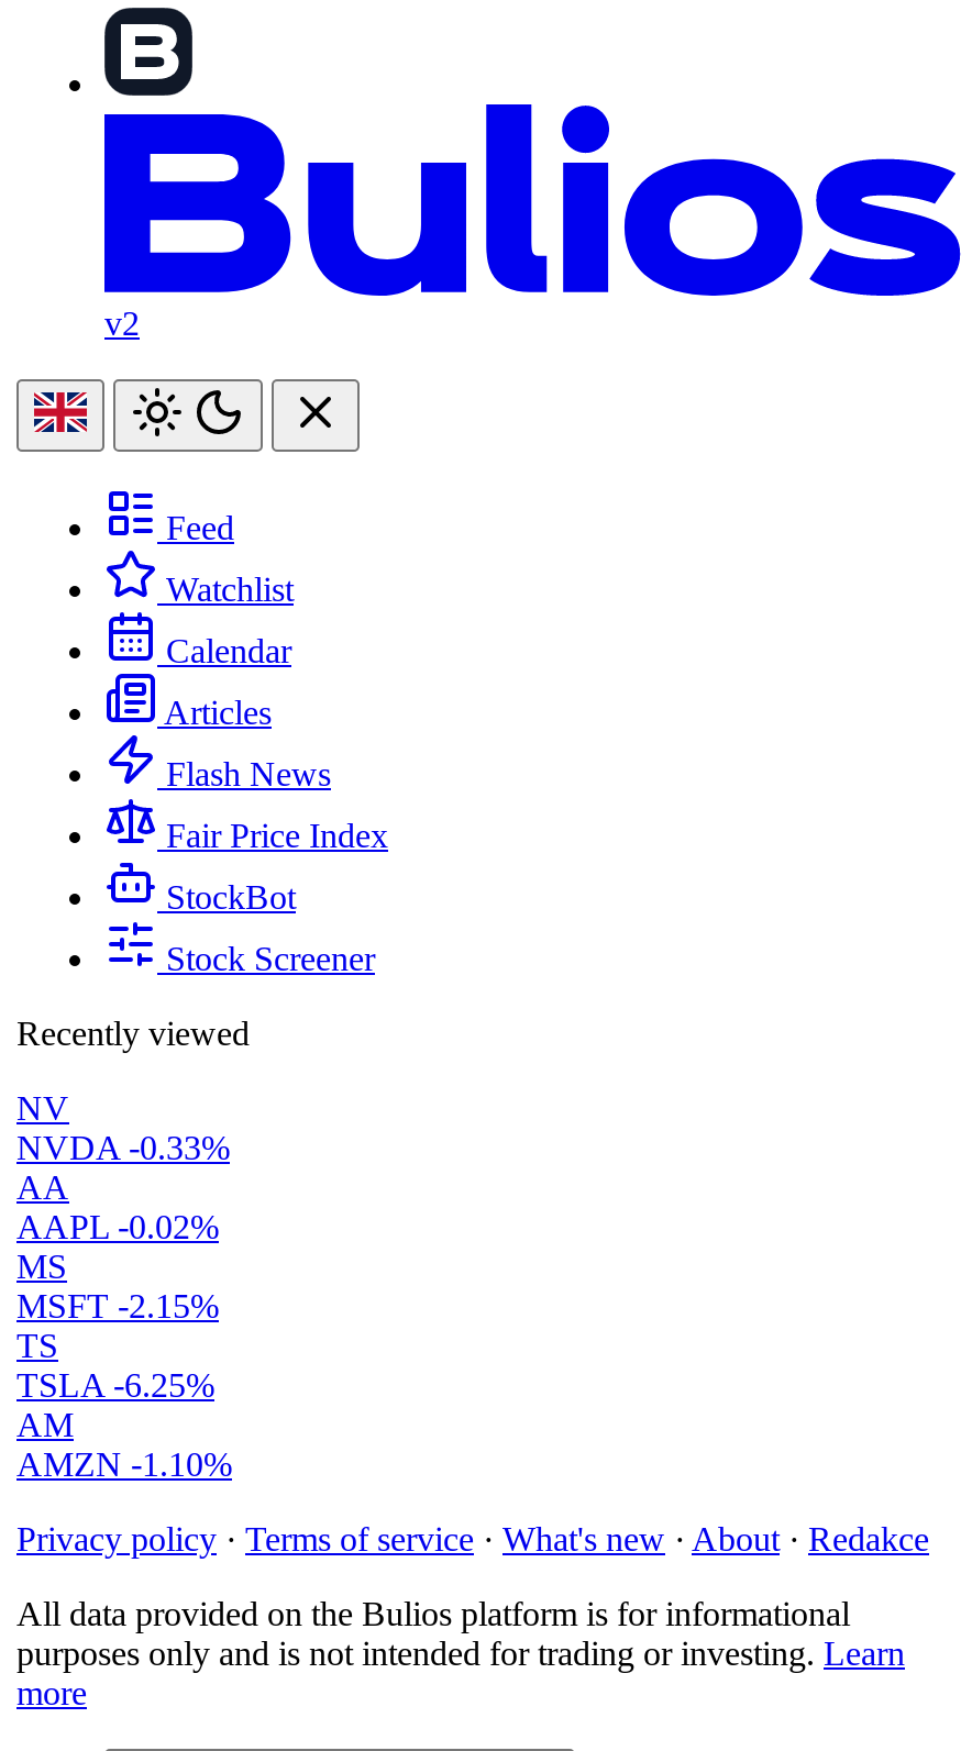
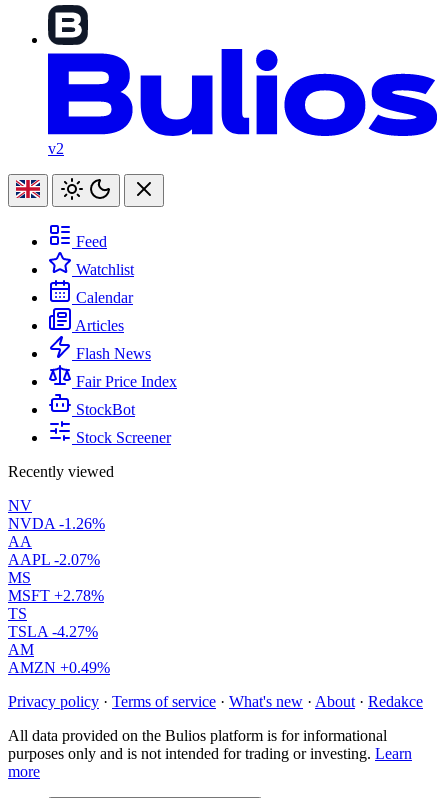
- NVDA -0.33%
+ NVDA -1.26%

- AAPL -0.02%
+ AAPL -2.07%

- MSFT -2.15%
+ MSFT +2.78%

- TSLA -6.25%
+ TSLA -4.27%

- AMZN -1.10%
+ AMZN +0.49%
